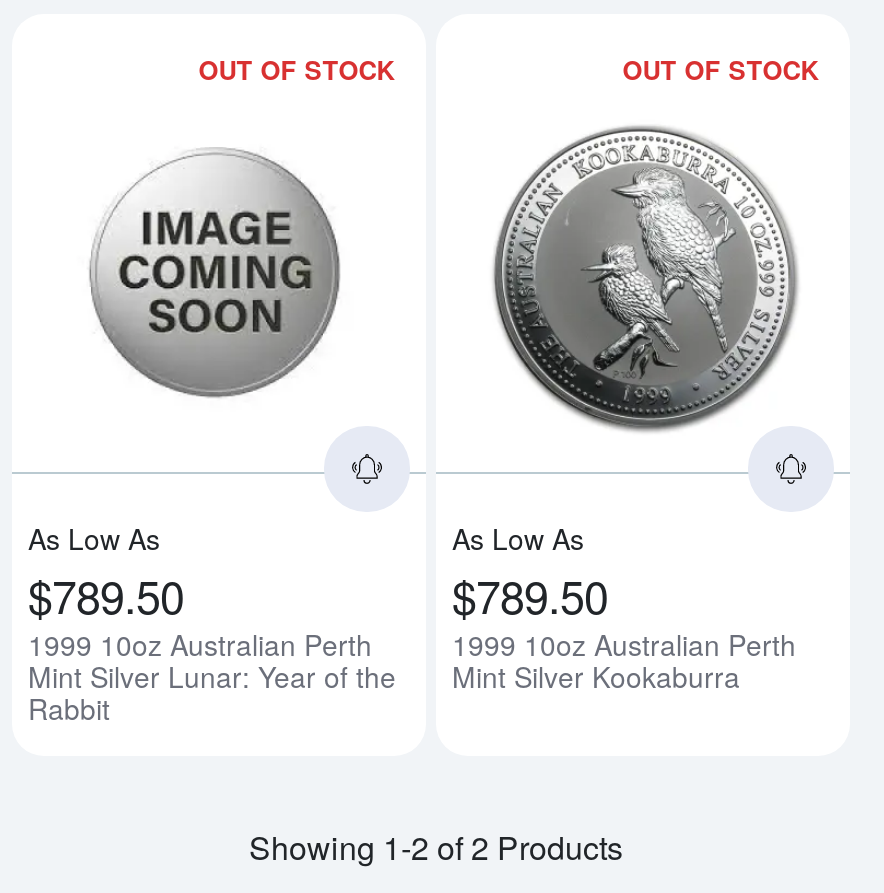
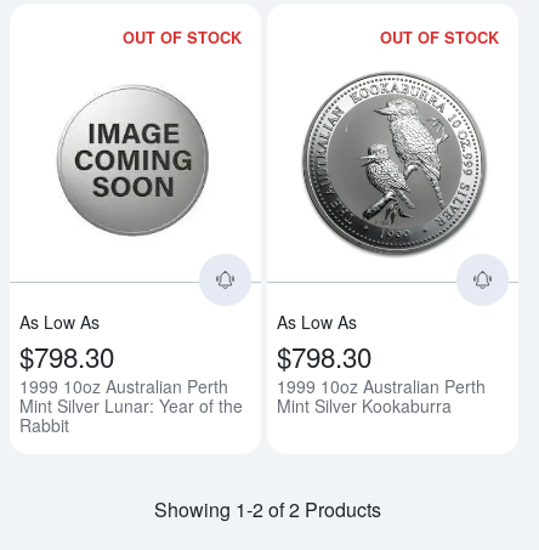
- $789.50
+ $798.30

- $789.50
+ $798.30
